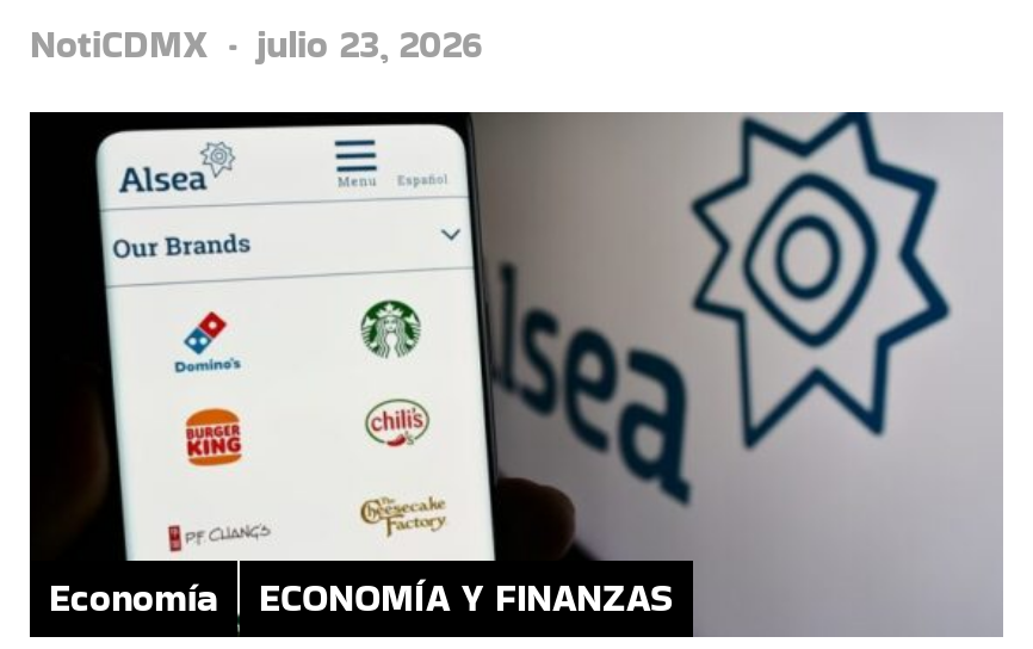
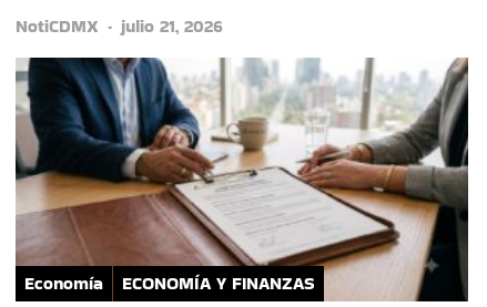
- NotiCDMX julio 23, 2026
+ NotiCDMX julio 21, 2026

- [image]
+ [image]
